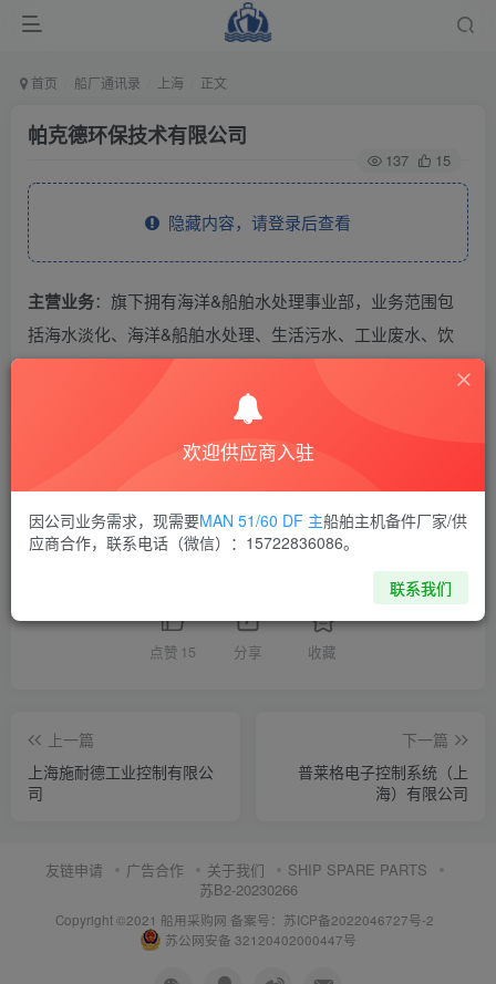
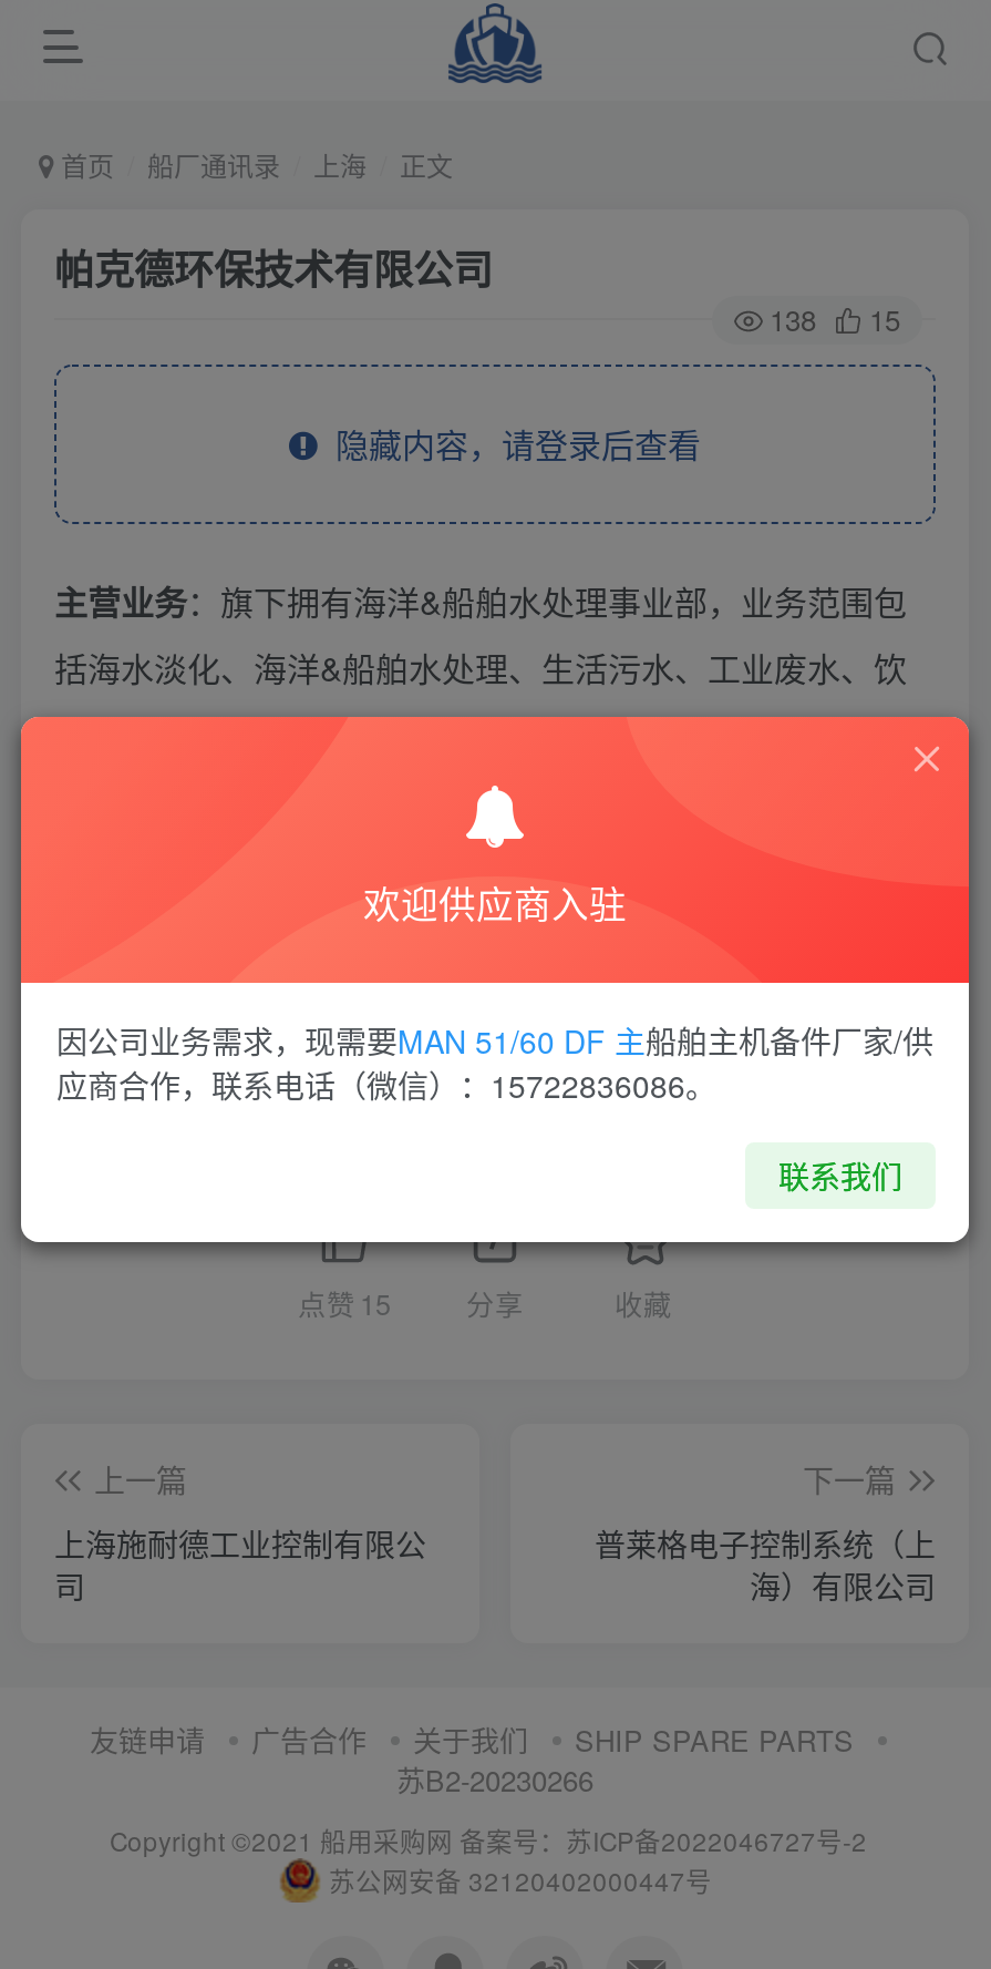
- 137 15
+ 138 15
